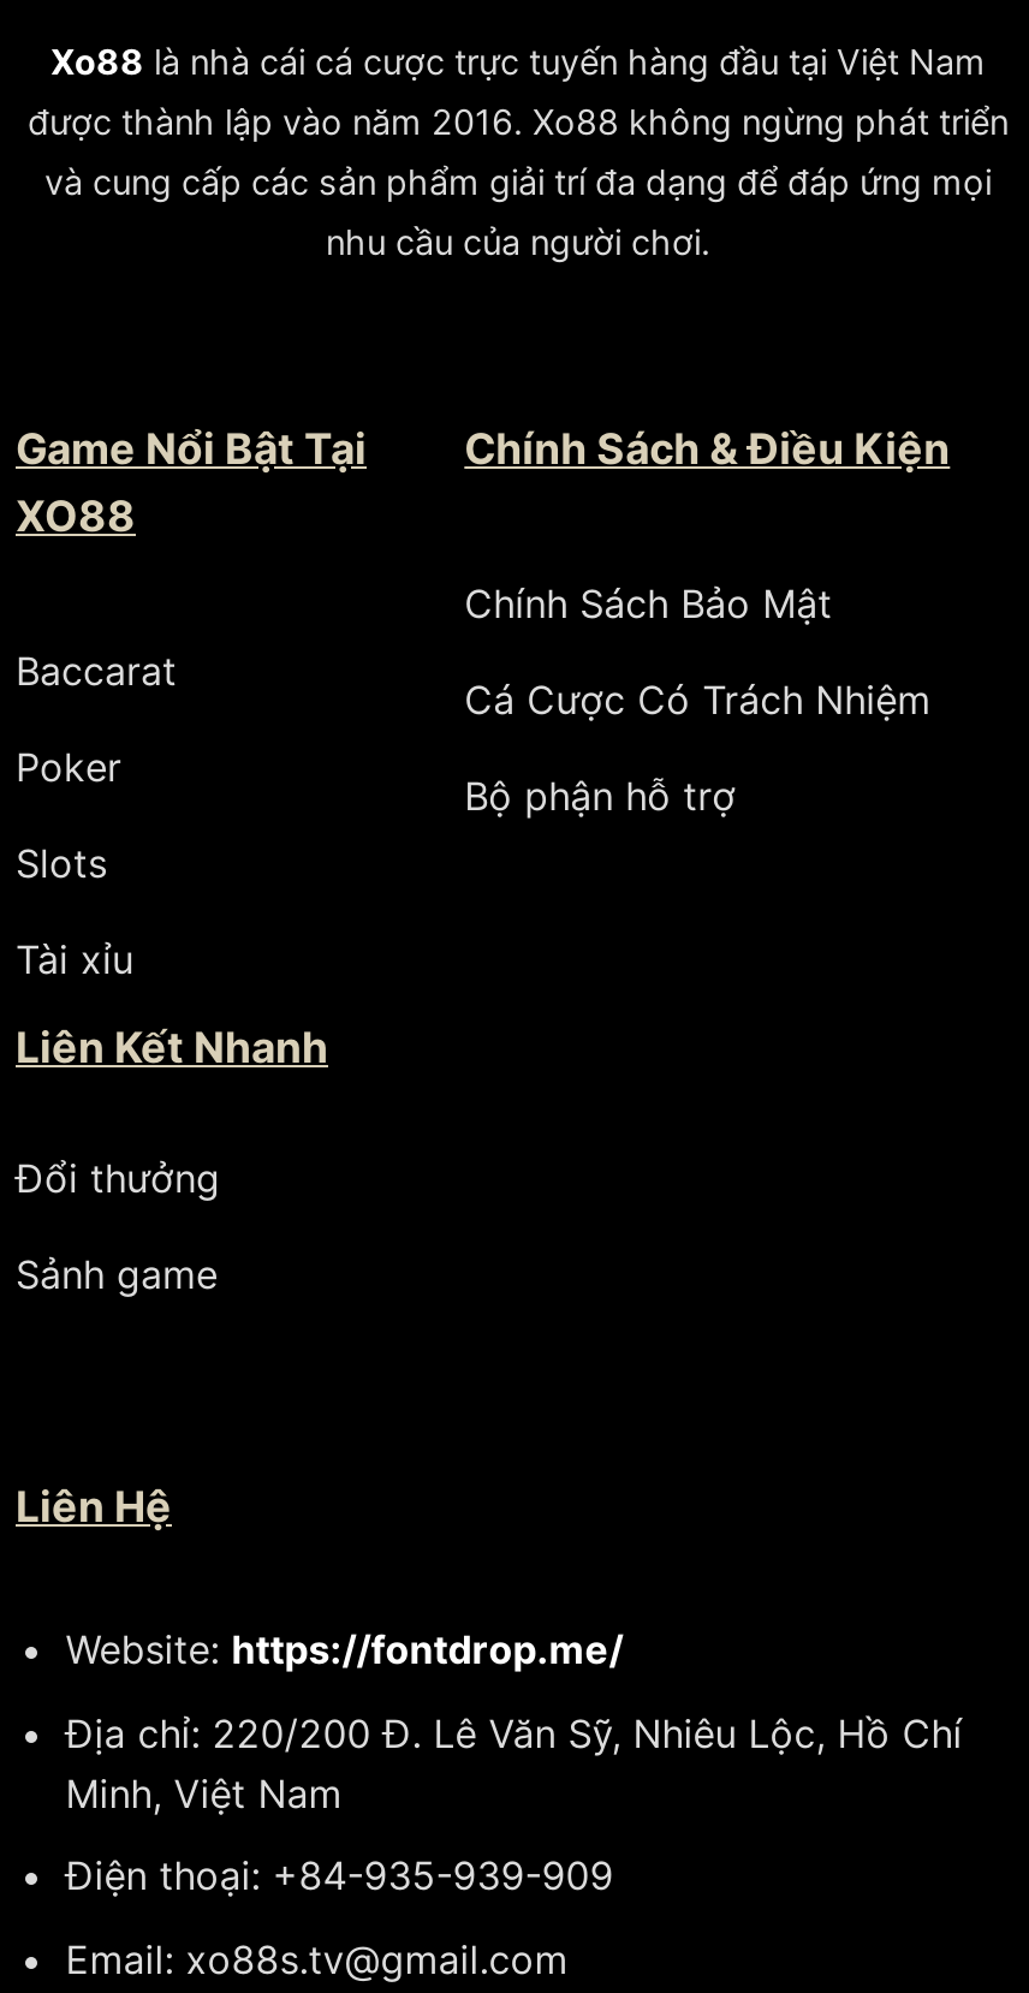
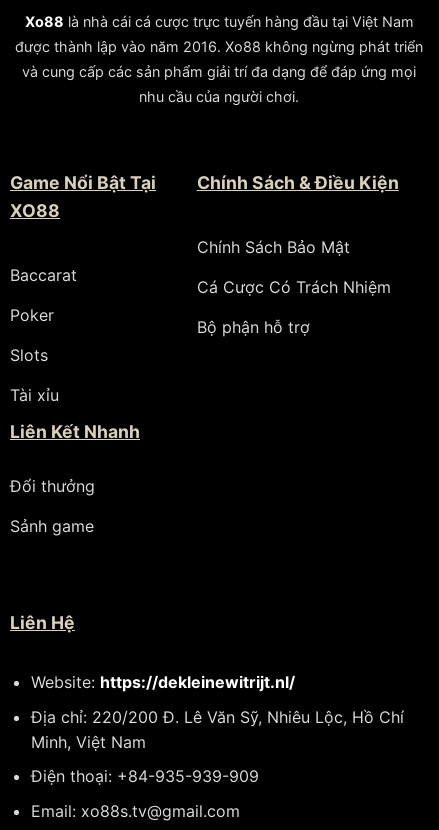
- Website: https://fontdrop.me/
+ Website: https://dekleinewitrijt.nl/
